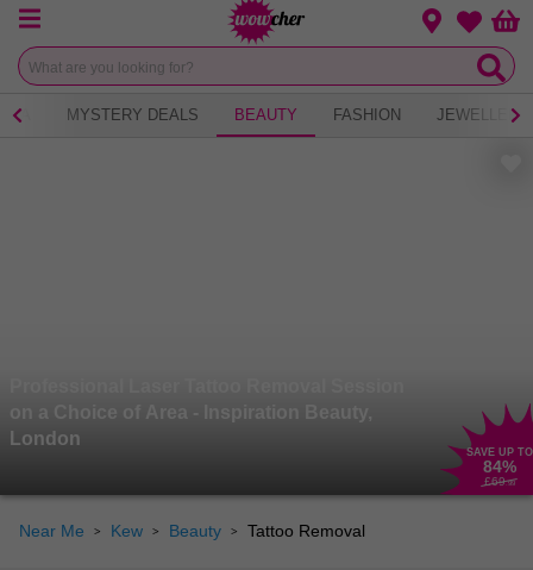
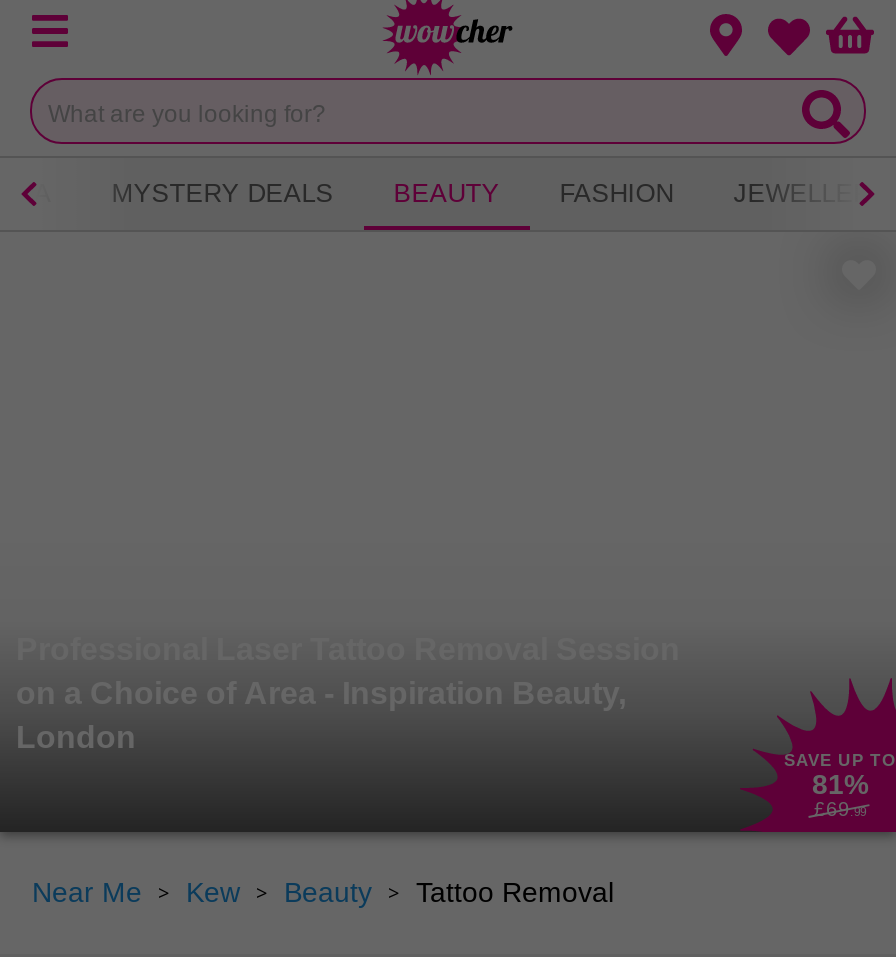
- 84%
+ 81%
